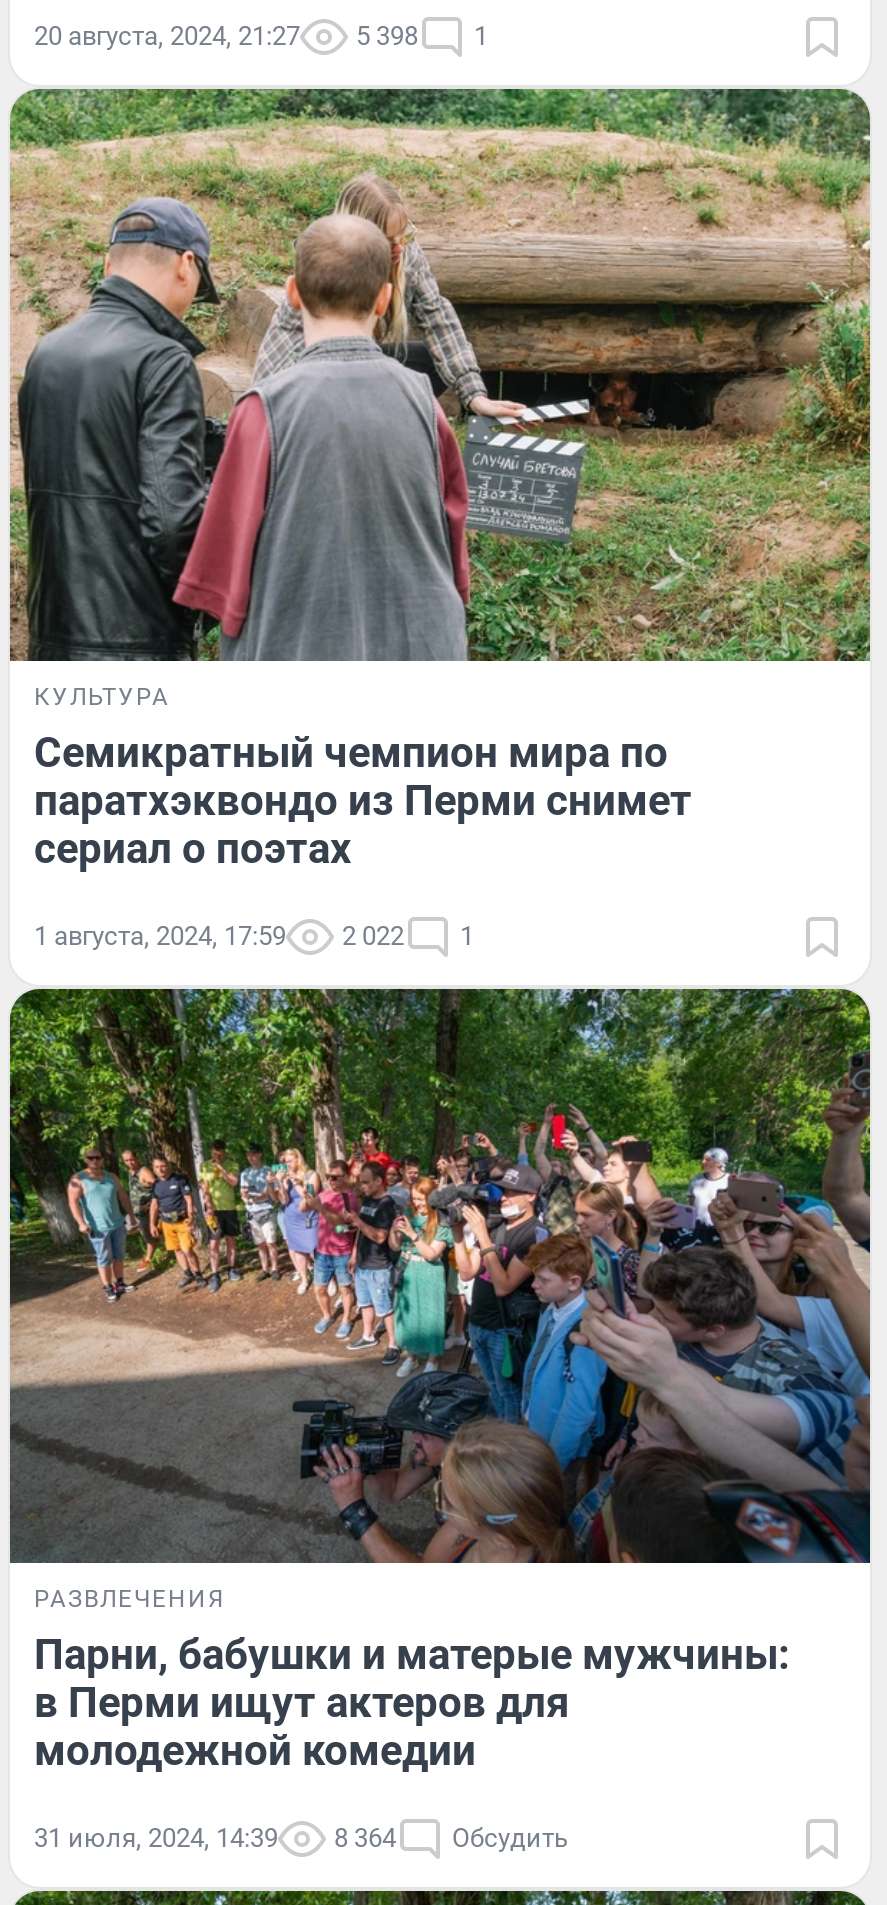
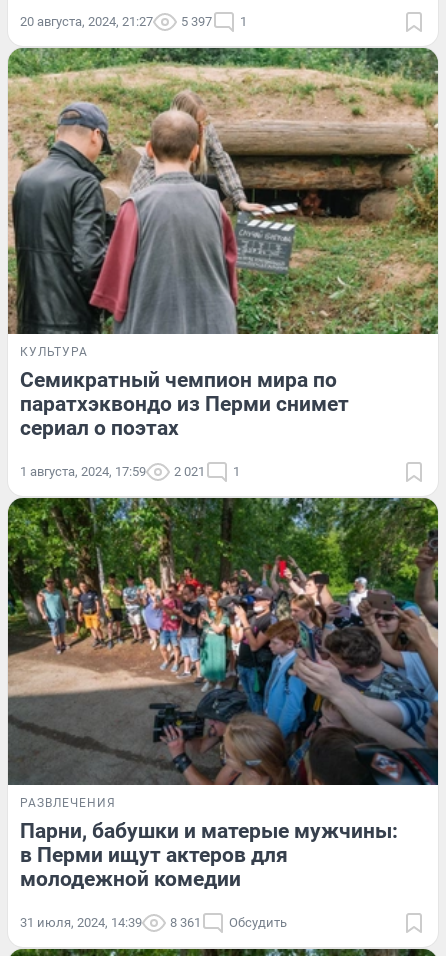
- 20 августа, 2024, 21:27 5 398 1
+ 20 августа, 2024, 21:27 5 397 1

- 1 августа, 2024, 17:59 2 022 1
+ 1 августа, 2024, 17:59 2 021 1

- 31 июля, 2024, 14:39 8 364 Обсудить
+ 31 июля, 2024, 14:39 8 361 Обсудить
